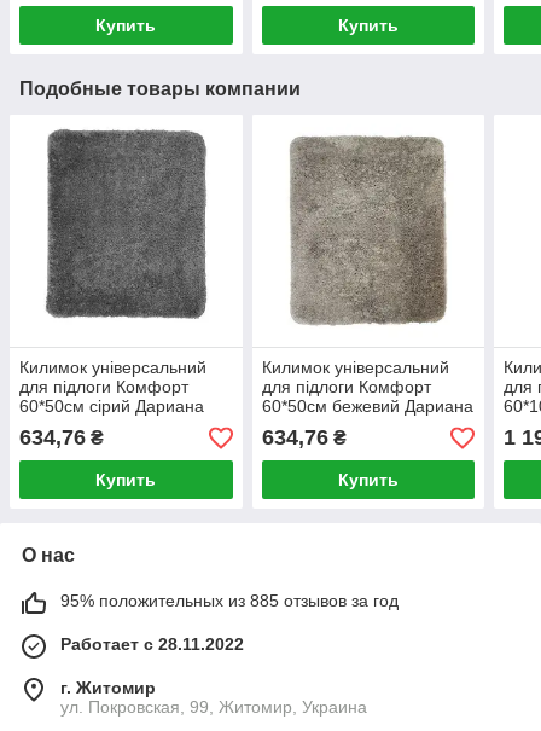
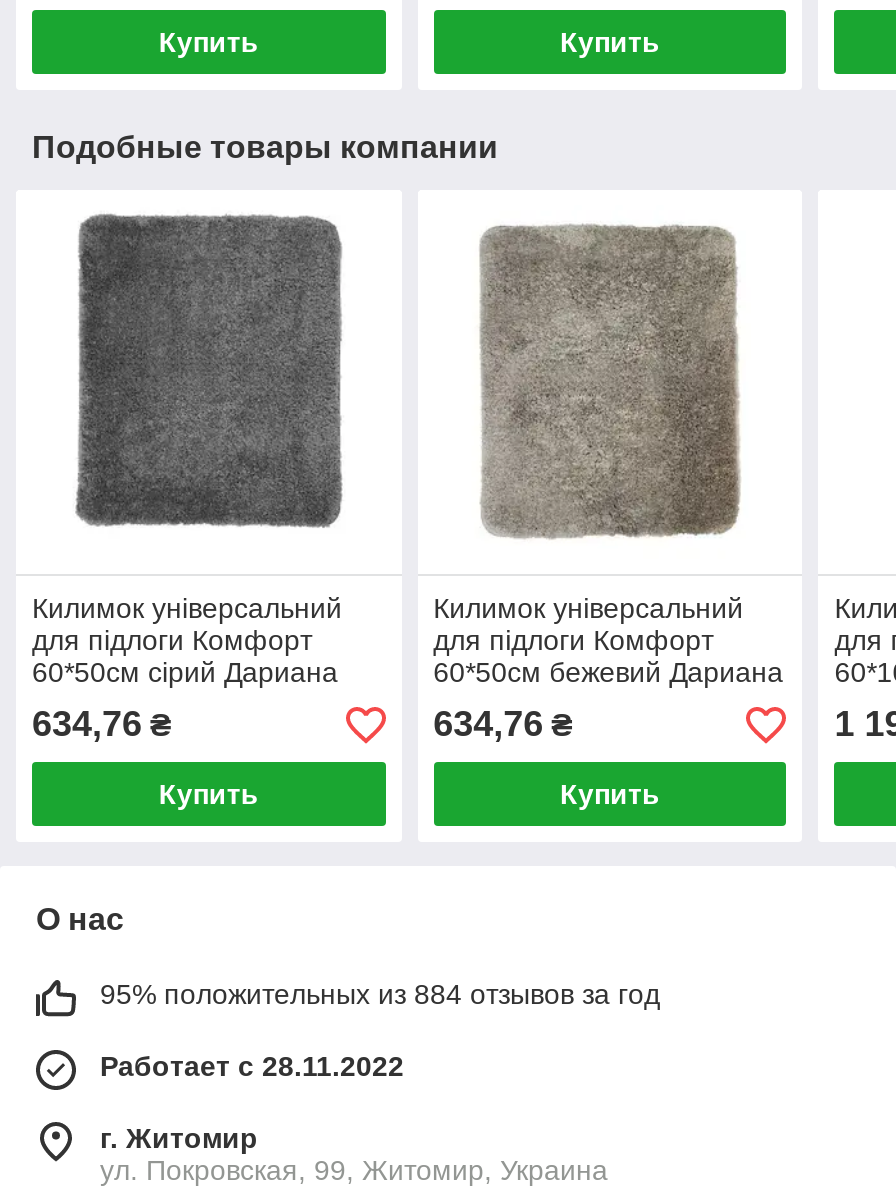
- 95% положительных из 885 отзывов за год
+ 95% положительных из 884 отзывов за год
